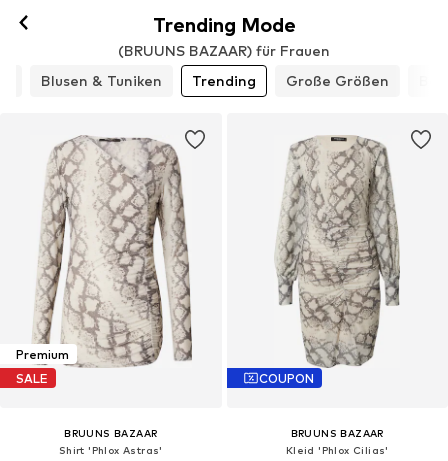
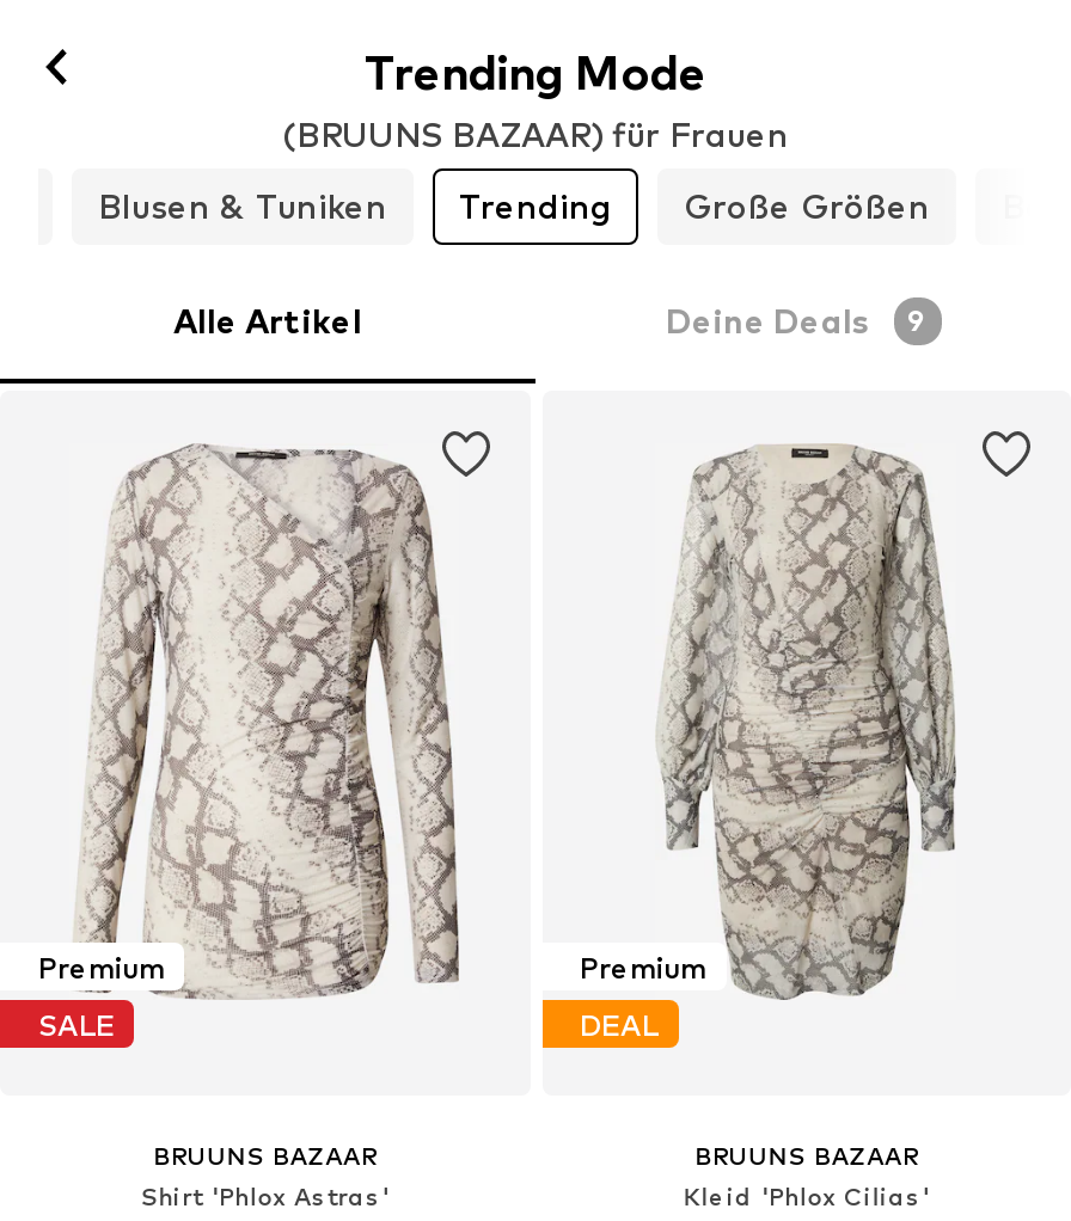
+ Alle Artikel
+ Deine Deals
+ 9

- COUPON
+ Premium
+ DEAL
